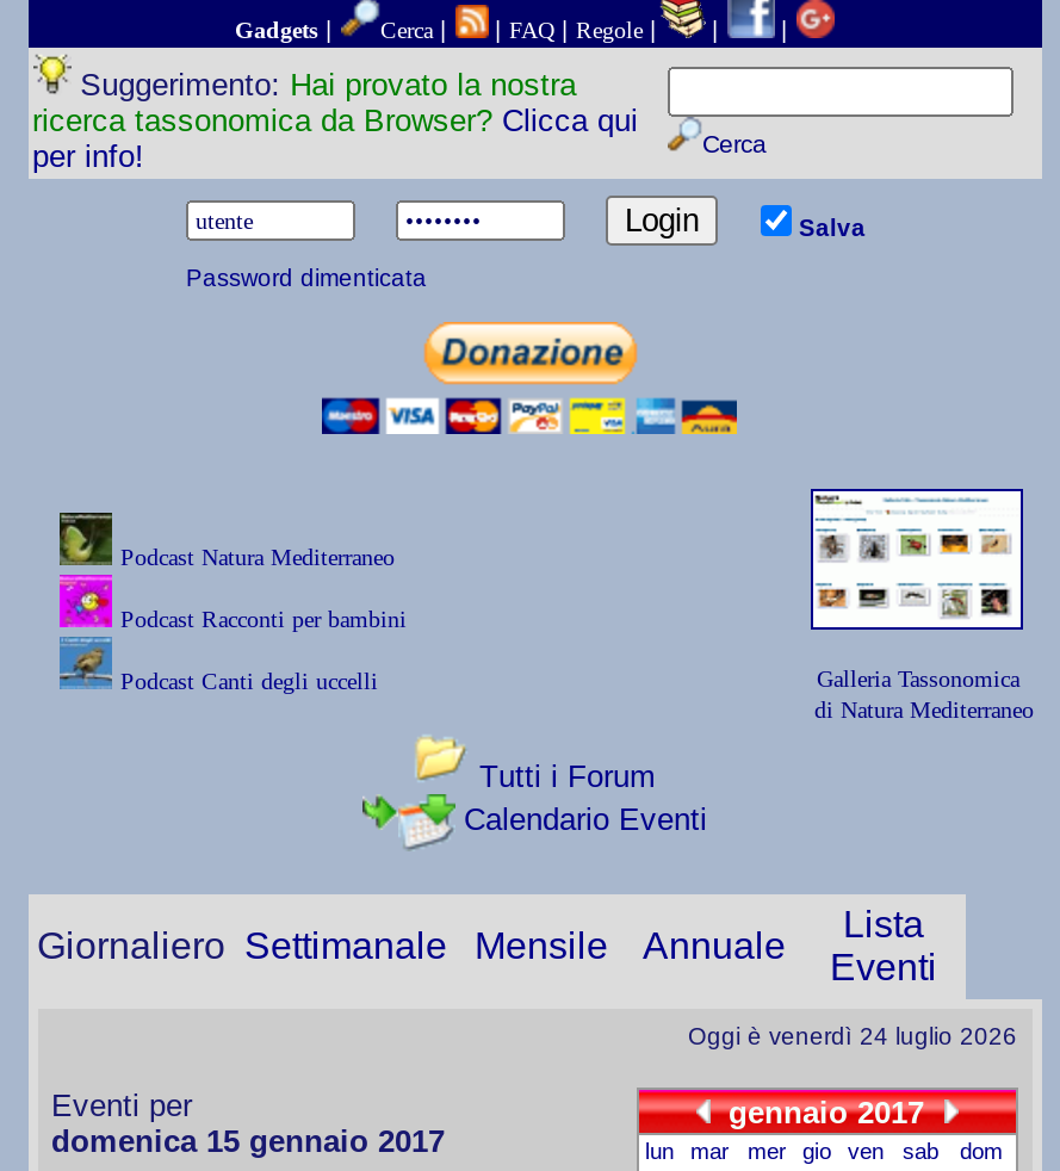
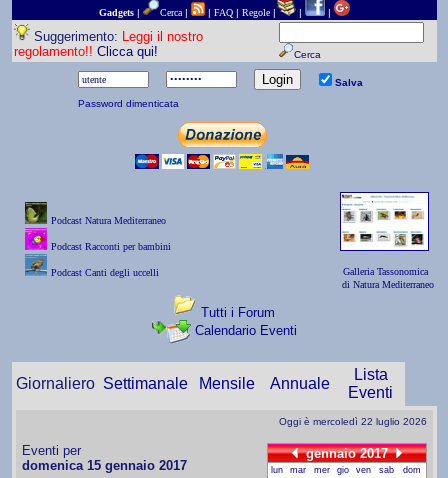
- Suggerimento: Hai provato la nostra
- ricerca tassonomica da Browser? Clicca qui
- per info!
+ Suggerimento: Leggi il nostro
+ regolamento!! Clicca qui!

- Oggi è venerdì 24 luglio 2026
+ Oggi è mercoledì 22 luglio 2026
